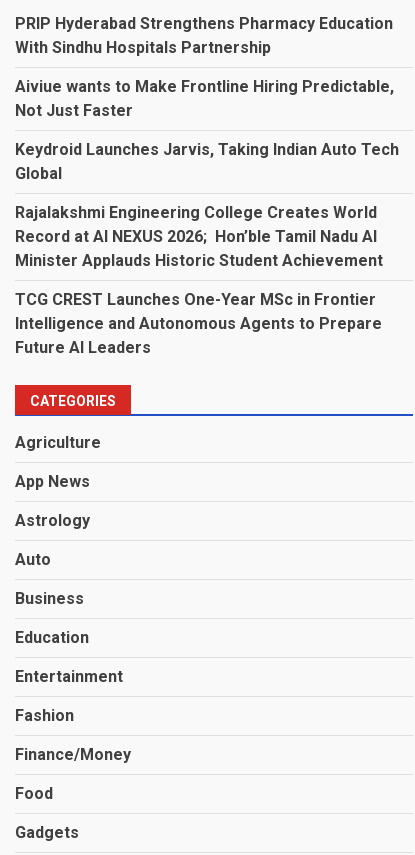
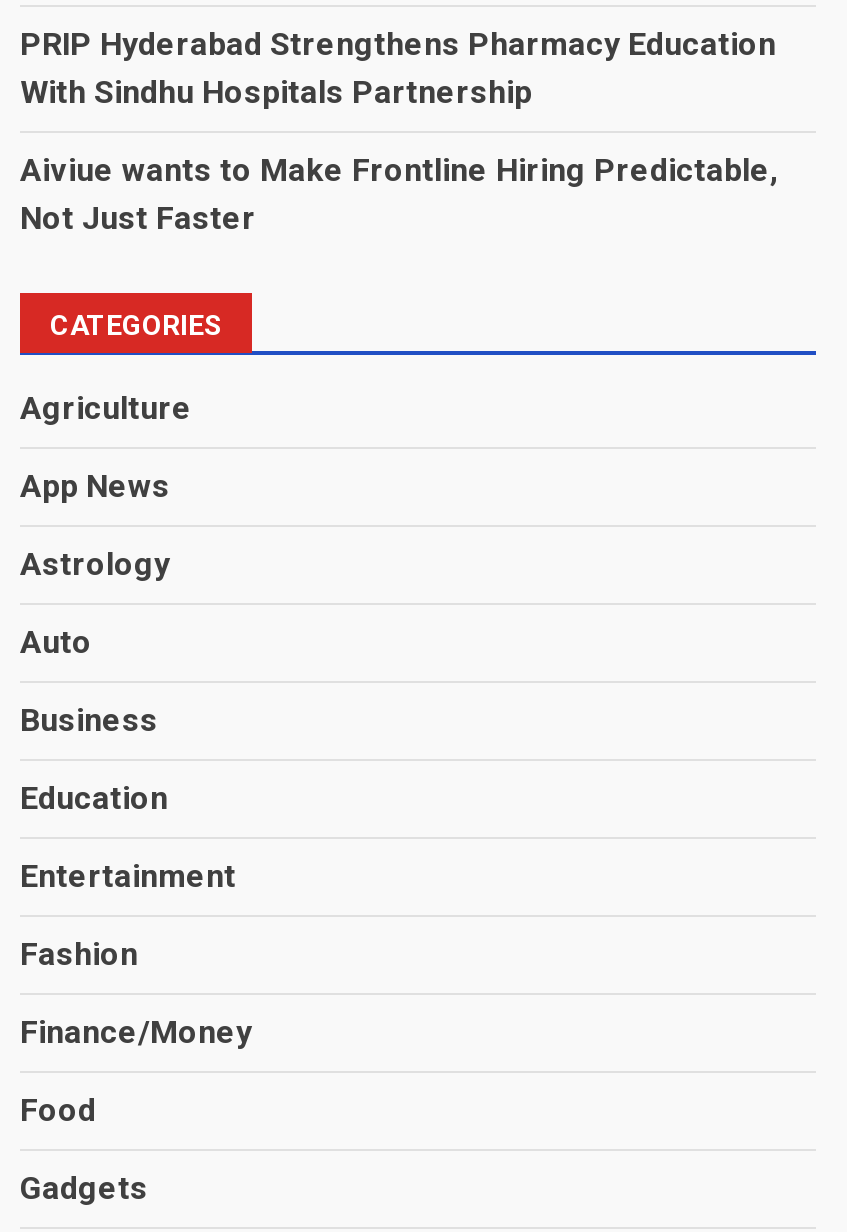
- Keydroid Launches Jarvis, Taking Indian Auto Tech
- Global
- Rajalakshmi Engineering College Creates World
- Record at AI NEXUS 2026; Hon’ble Tamil Nadu AI
- Minister Applauds Historic Student Achievement
- TCG CREST Launches One-Year MSc in Frontier
- Intelligence and Autonomous Agents to Prepare
- Future AI Leaders
